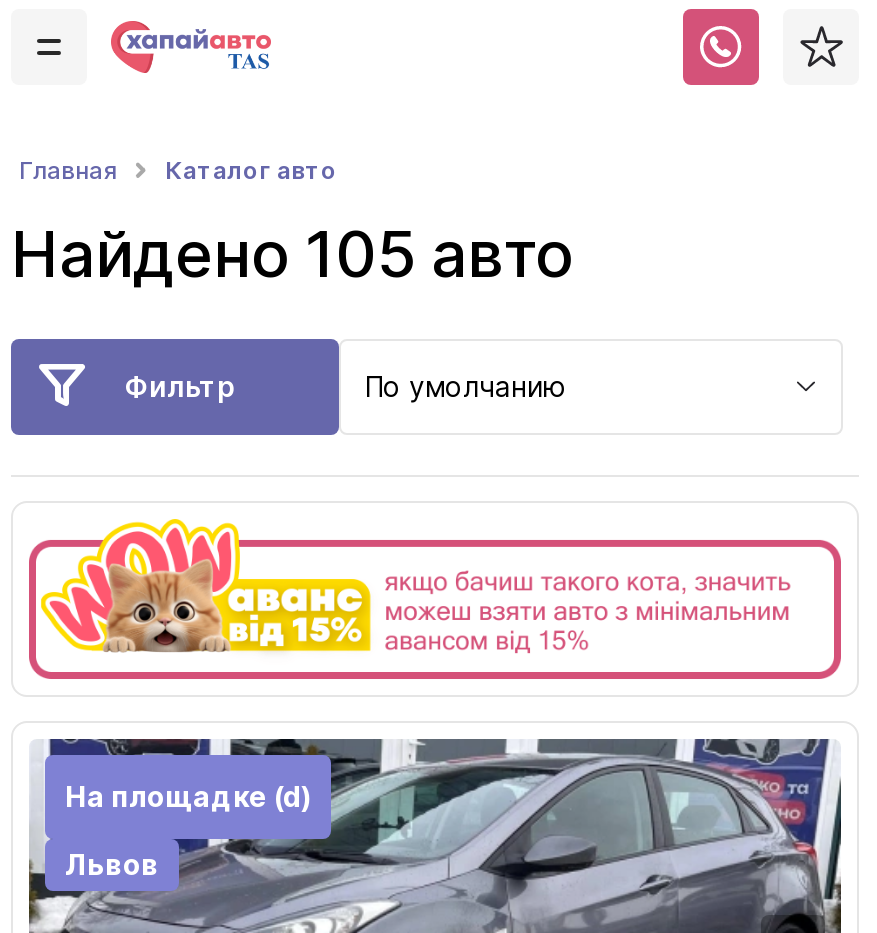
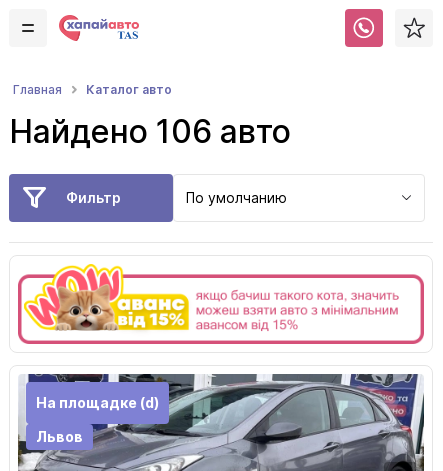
- Найдено 105 авто
+ Найдено 106 авто
